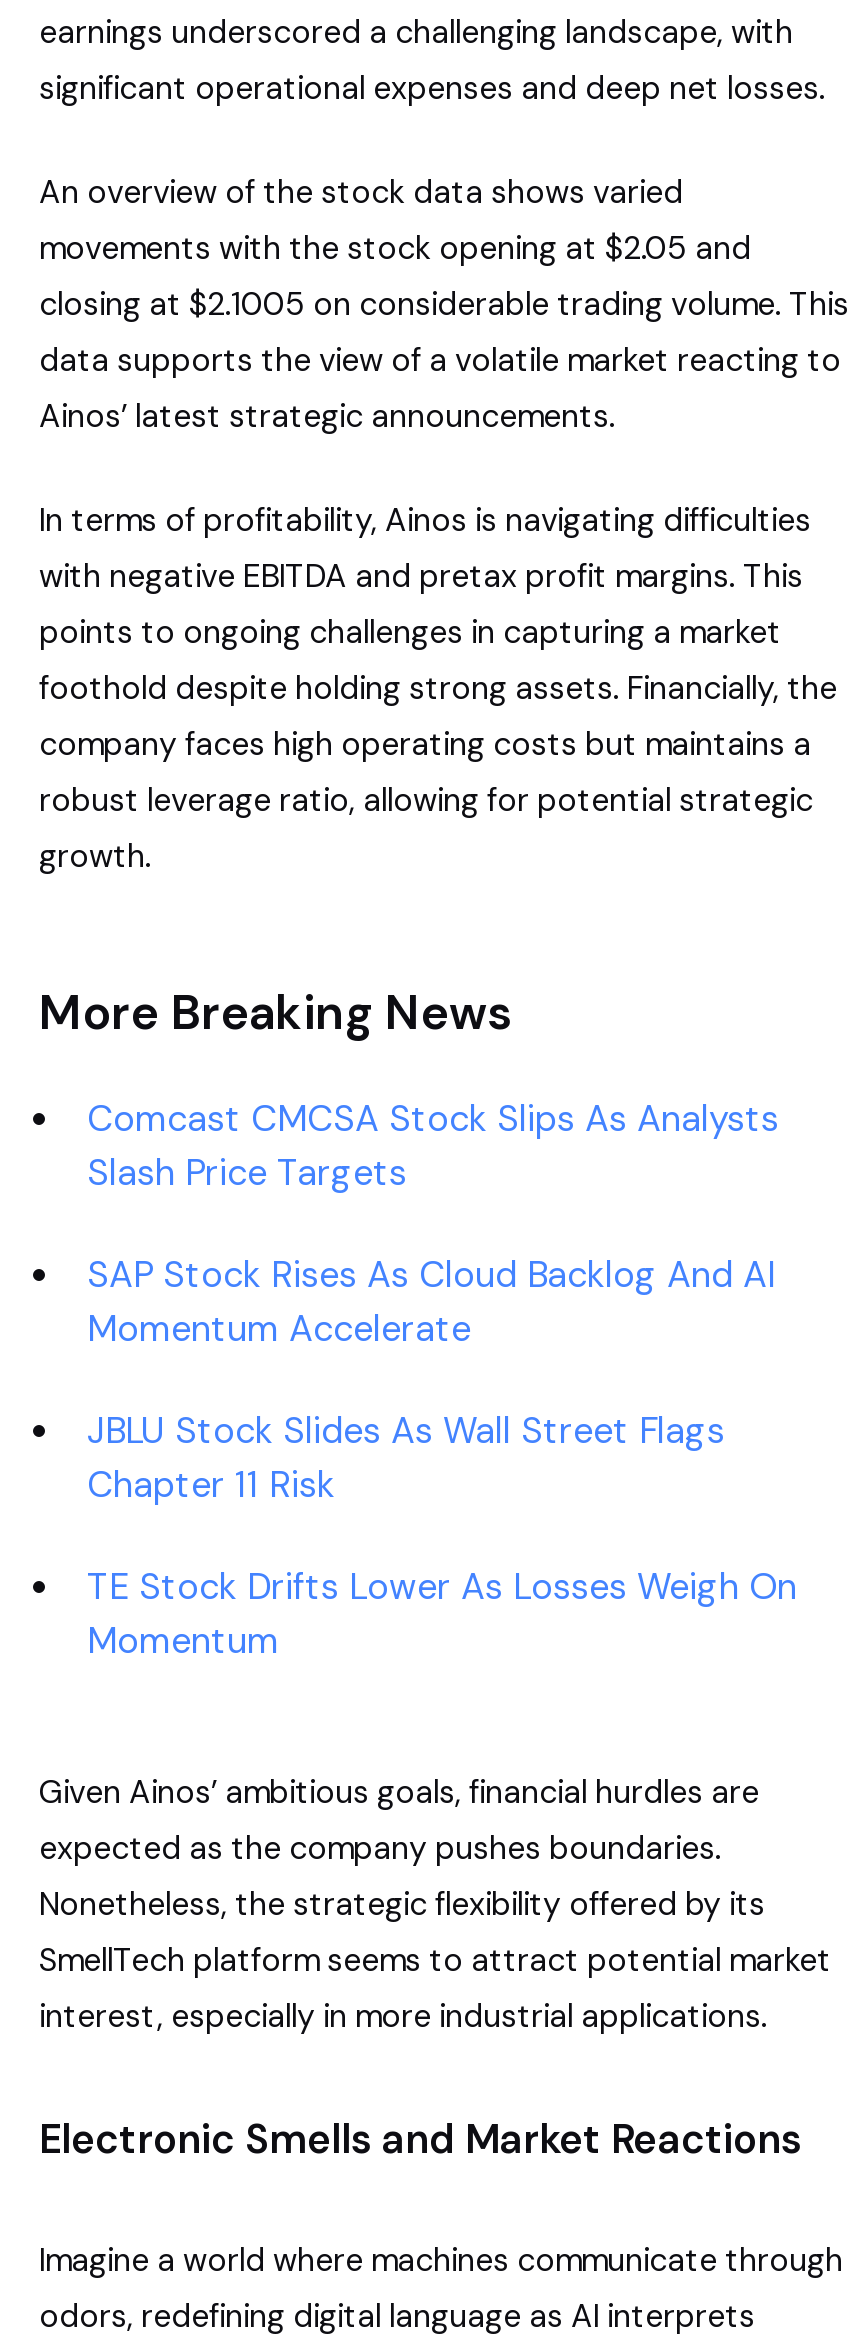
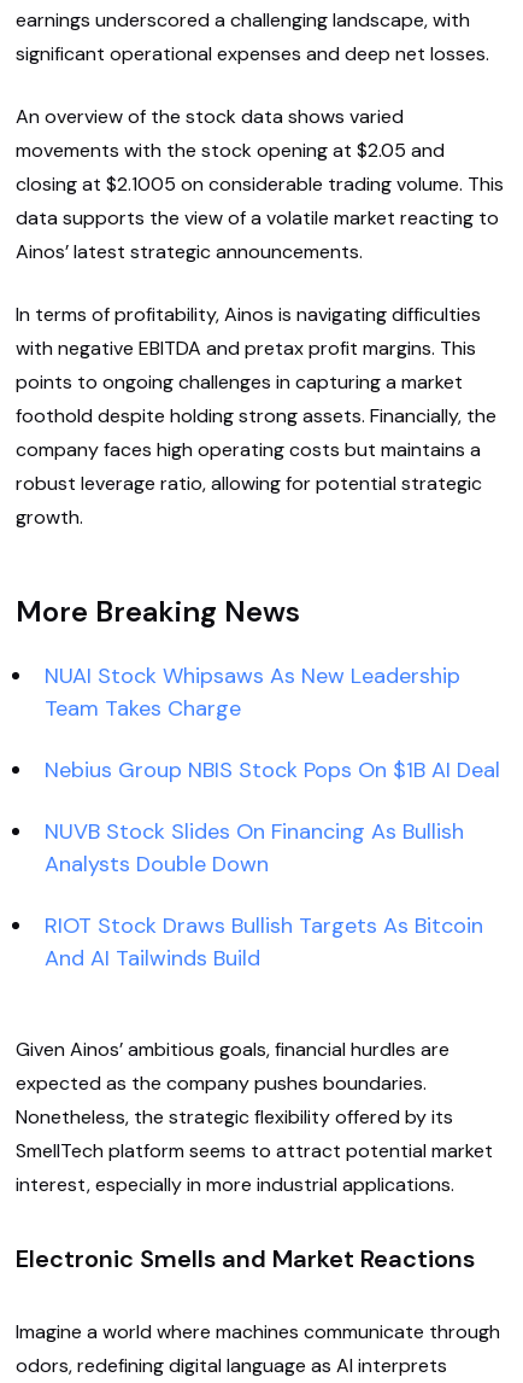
- Comcast CMCSA Stock Slips As Analysts
- Slash Price Targets
+ NUAI Stock Whipsaws As New Leadership
+ Team Takes Charge

- SAP Stock Rises As Cloud Backlog And AI
- Momentum Accelerate
+ Nebius Group NBIS Stock Pops On $1B AI Deal

- JBLU Stock Slides As Wall Street Flags
- Chapter 11 Risk
+ NUVB Stock Slides On Financing As Bullish
+ Analysts Double Down

- TE Stock Drifts Lower As Losses Weigh On
- Momentum
+ RIOT Stock Draws Bullish Targets As Bitcoin
+ And AI Tailwinds Build
